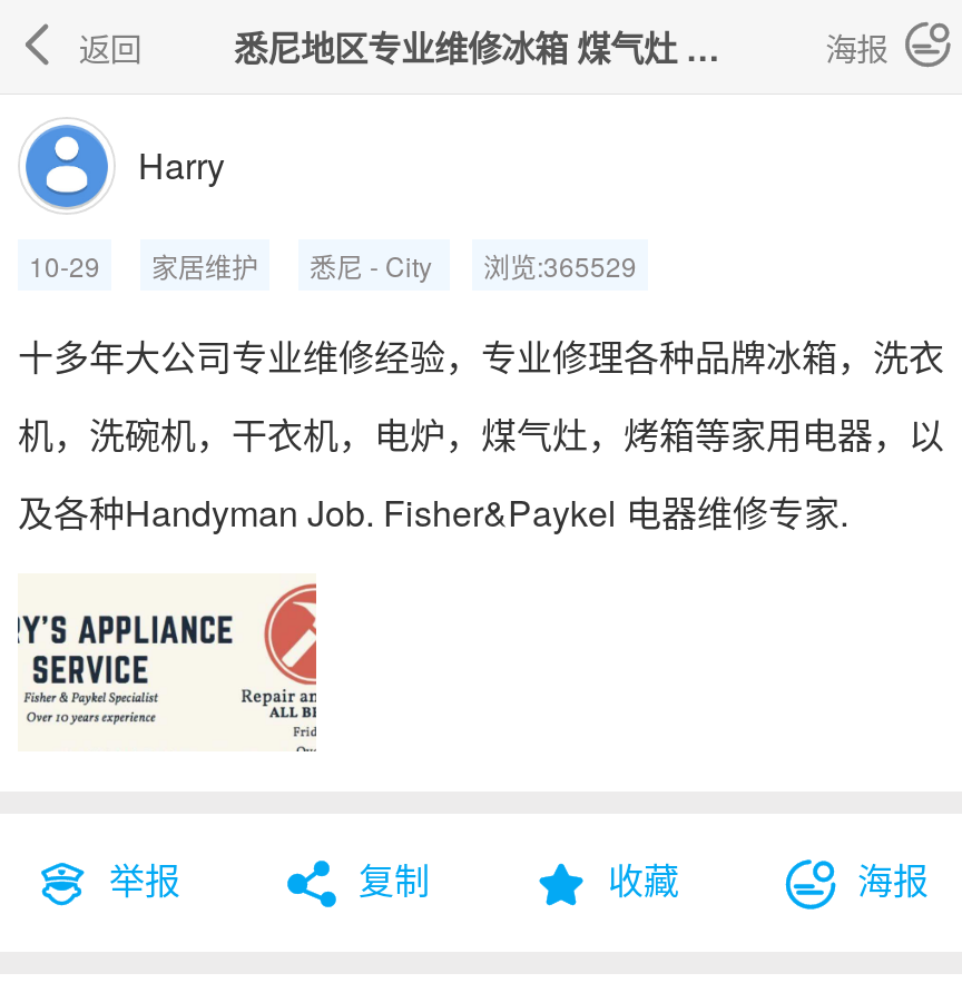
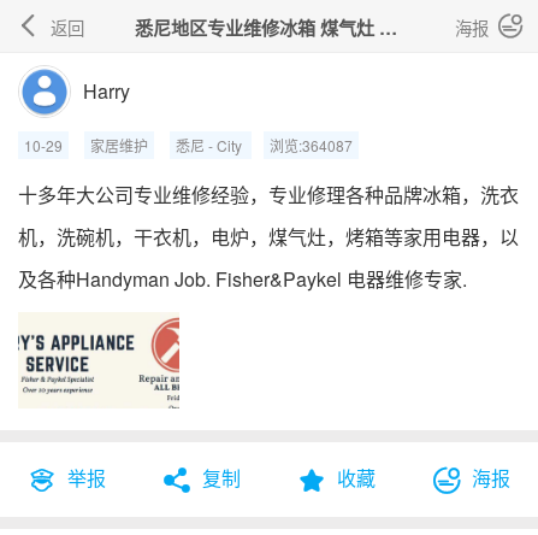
- 10-29 家居维护 悉尼 - City 浏览:365529
+ 10-29 家居维护 悉尼 - City 浏览:364087
